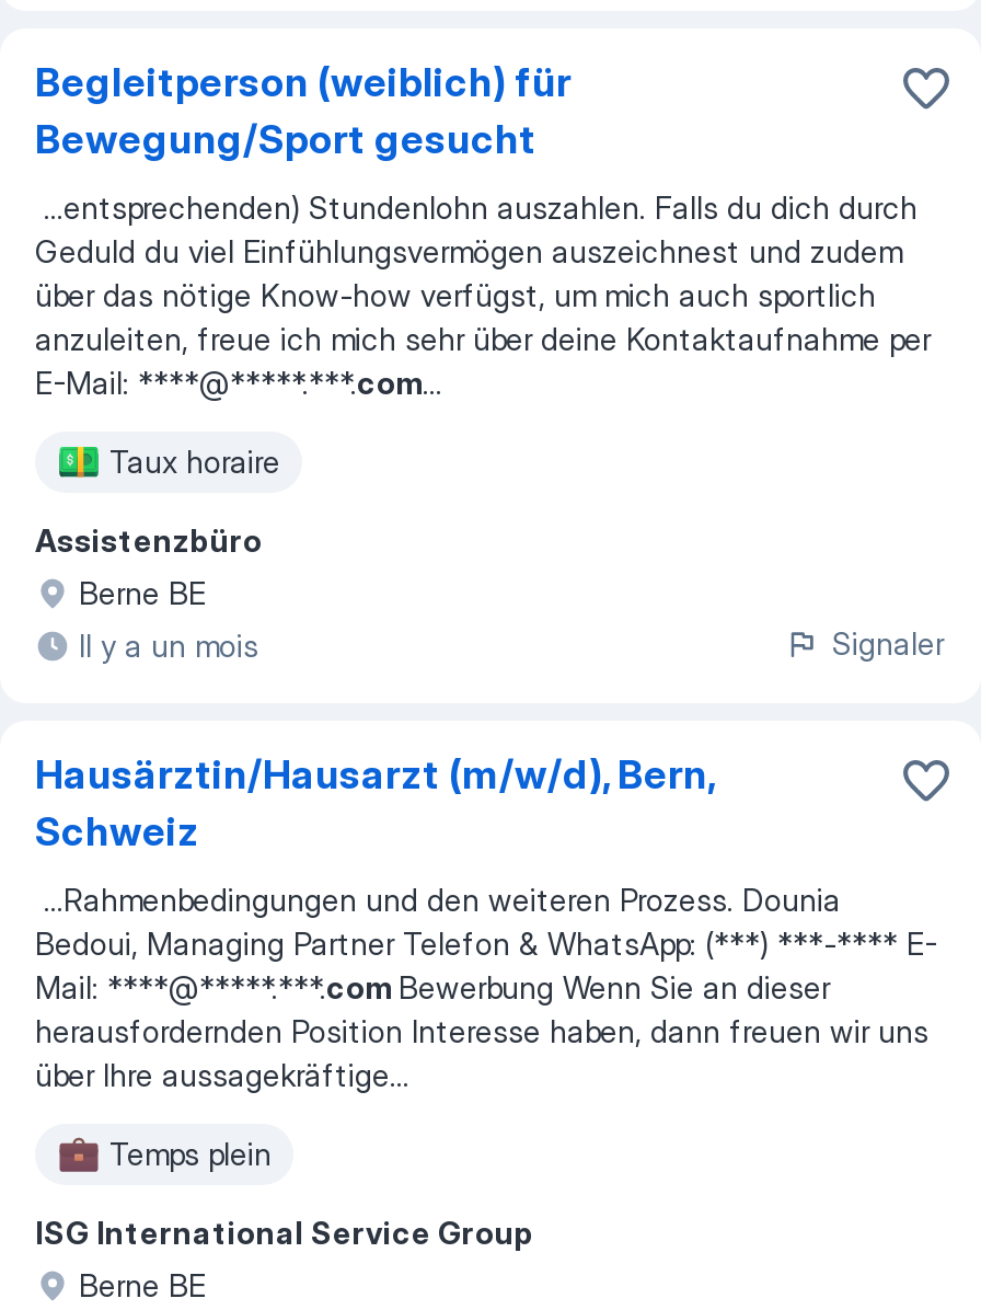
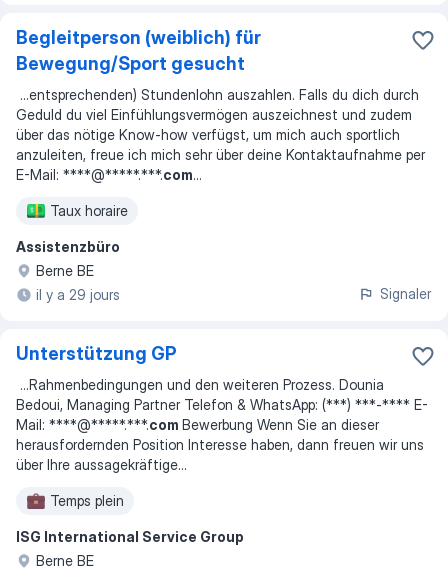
- Il y a un mois
+ il y a 29 jours

- Hausärztin/Hausarzt (m/w/d), Bern,
- Schweiz
+ Unterstützung GP
